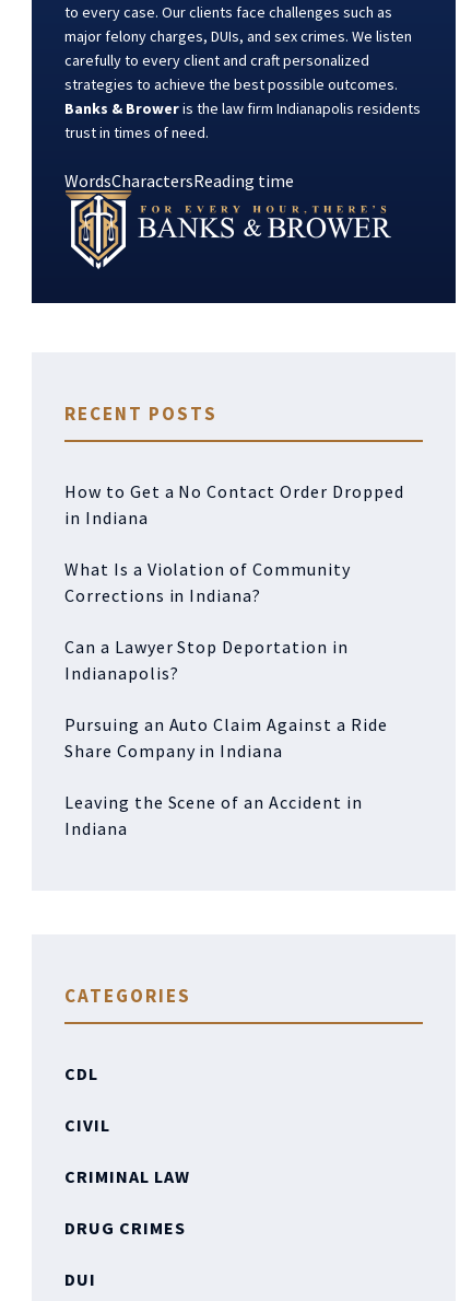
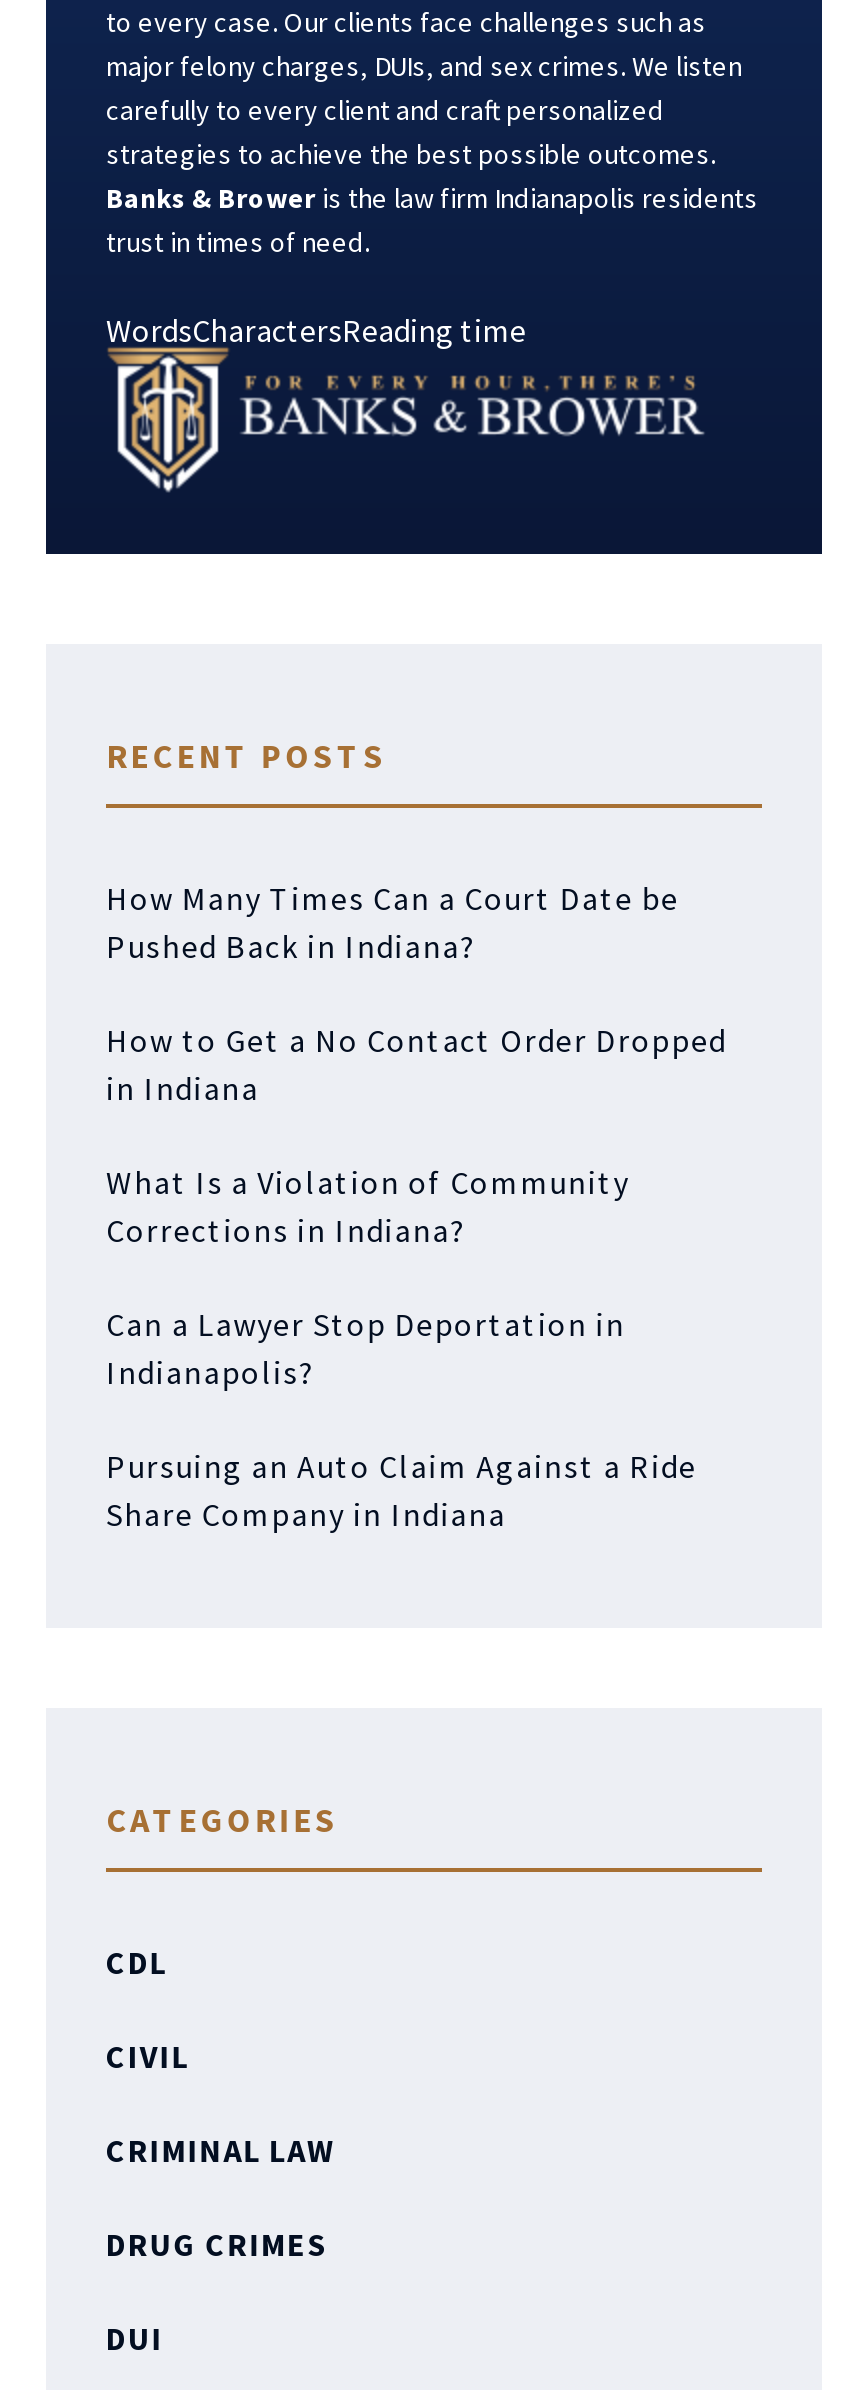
+ How Many Times Can a Court Date be
+ Pushed Back in Indiana?

moved down: How to Get a No Contact Order Dropped | in Indiana | What Is a Violation of Community | Corrections in Indiana? | Can a Lawyer Stop Deportation in | Indianapolis? | Pursuing an Auto Claim Against a Ride | Share Company in Indiana

- Leaving the Scene of an Accident in
- Indiana
